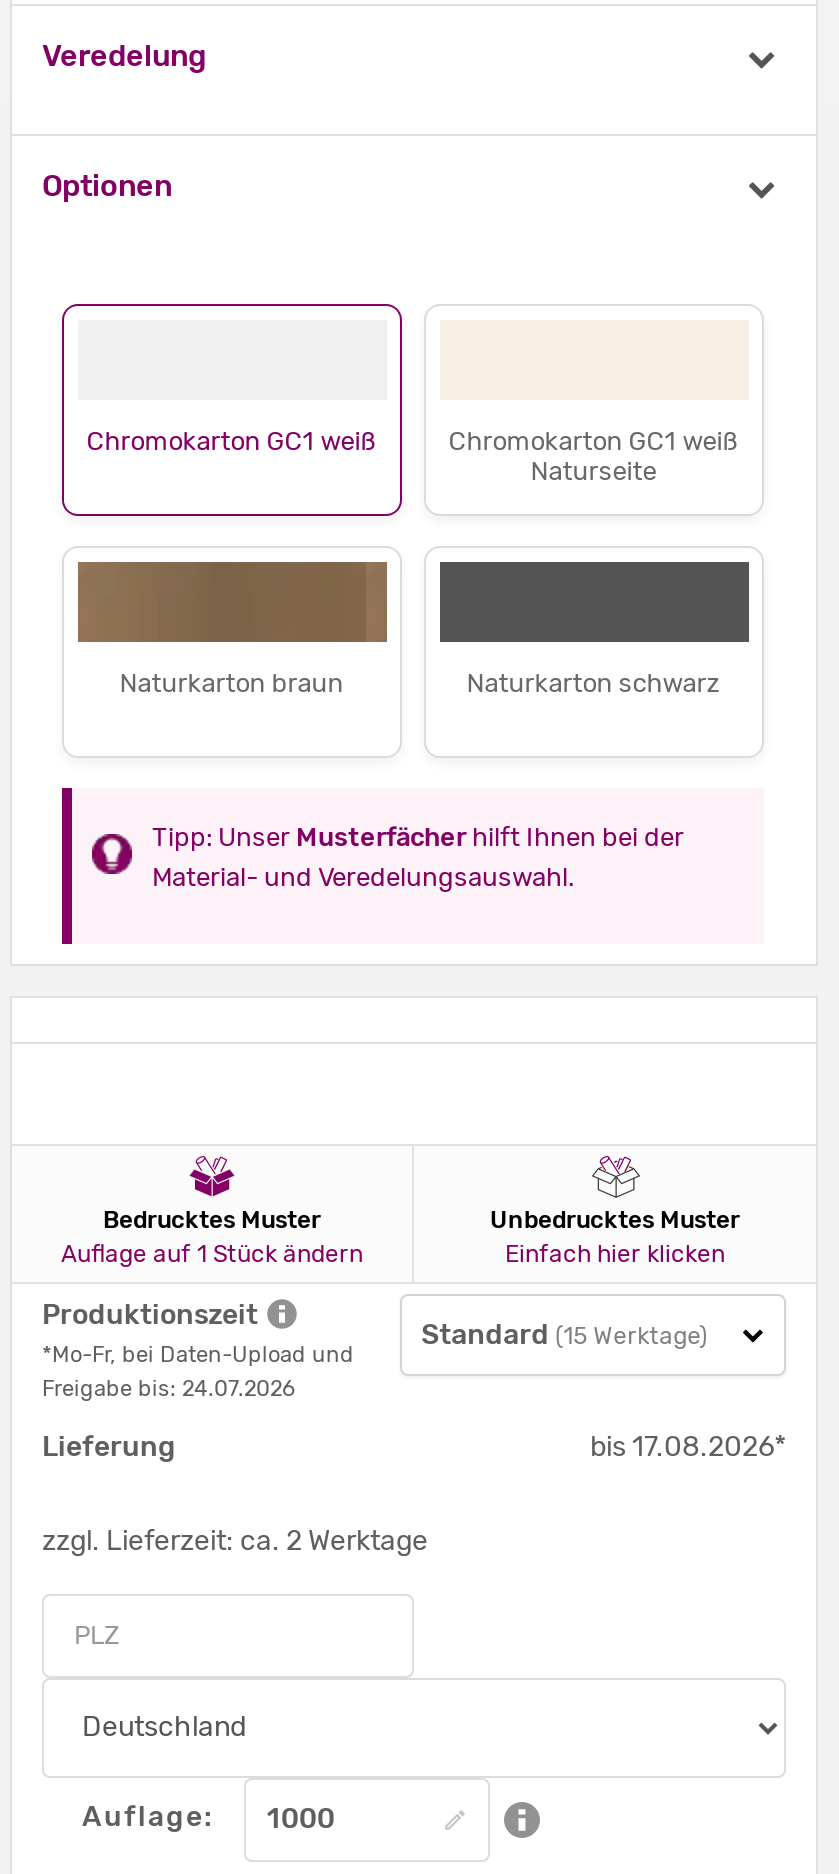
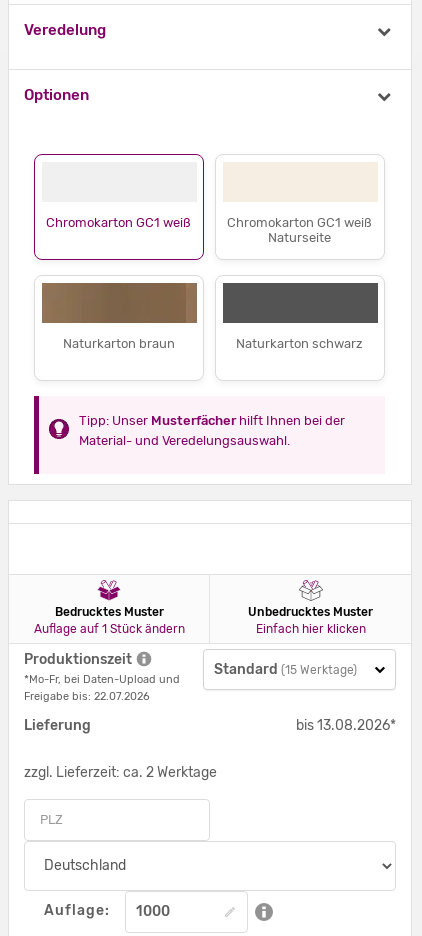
- Freigabe bis: 24.07.2026
+ Freigabe bis: 22.07.2026

- bis 17.08.2026*
+ bis 13.08.2026*
